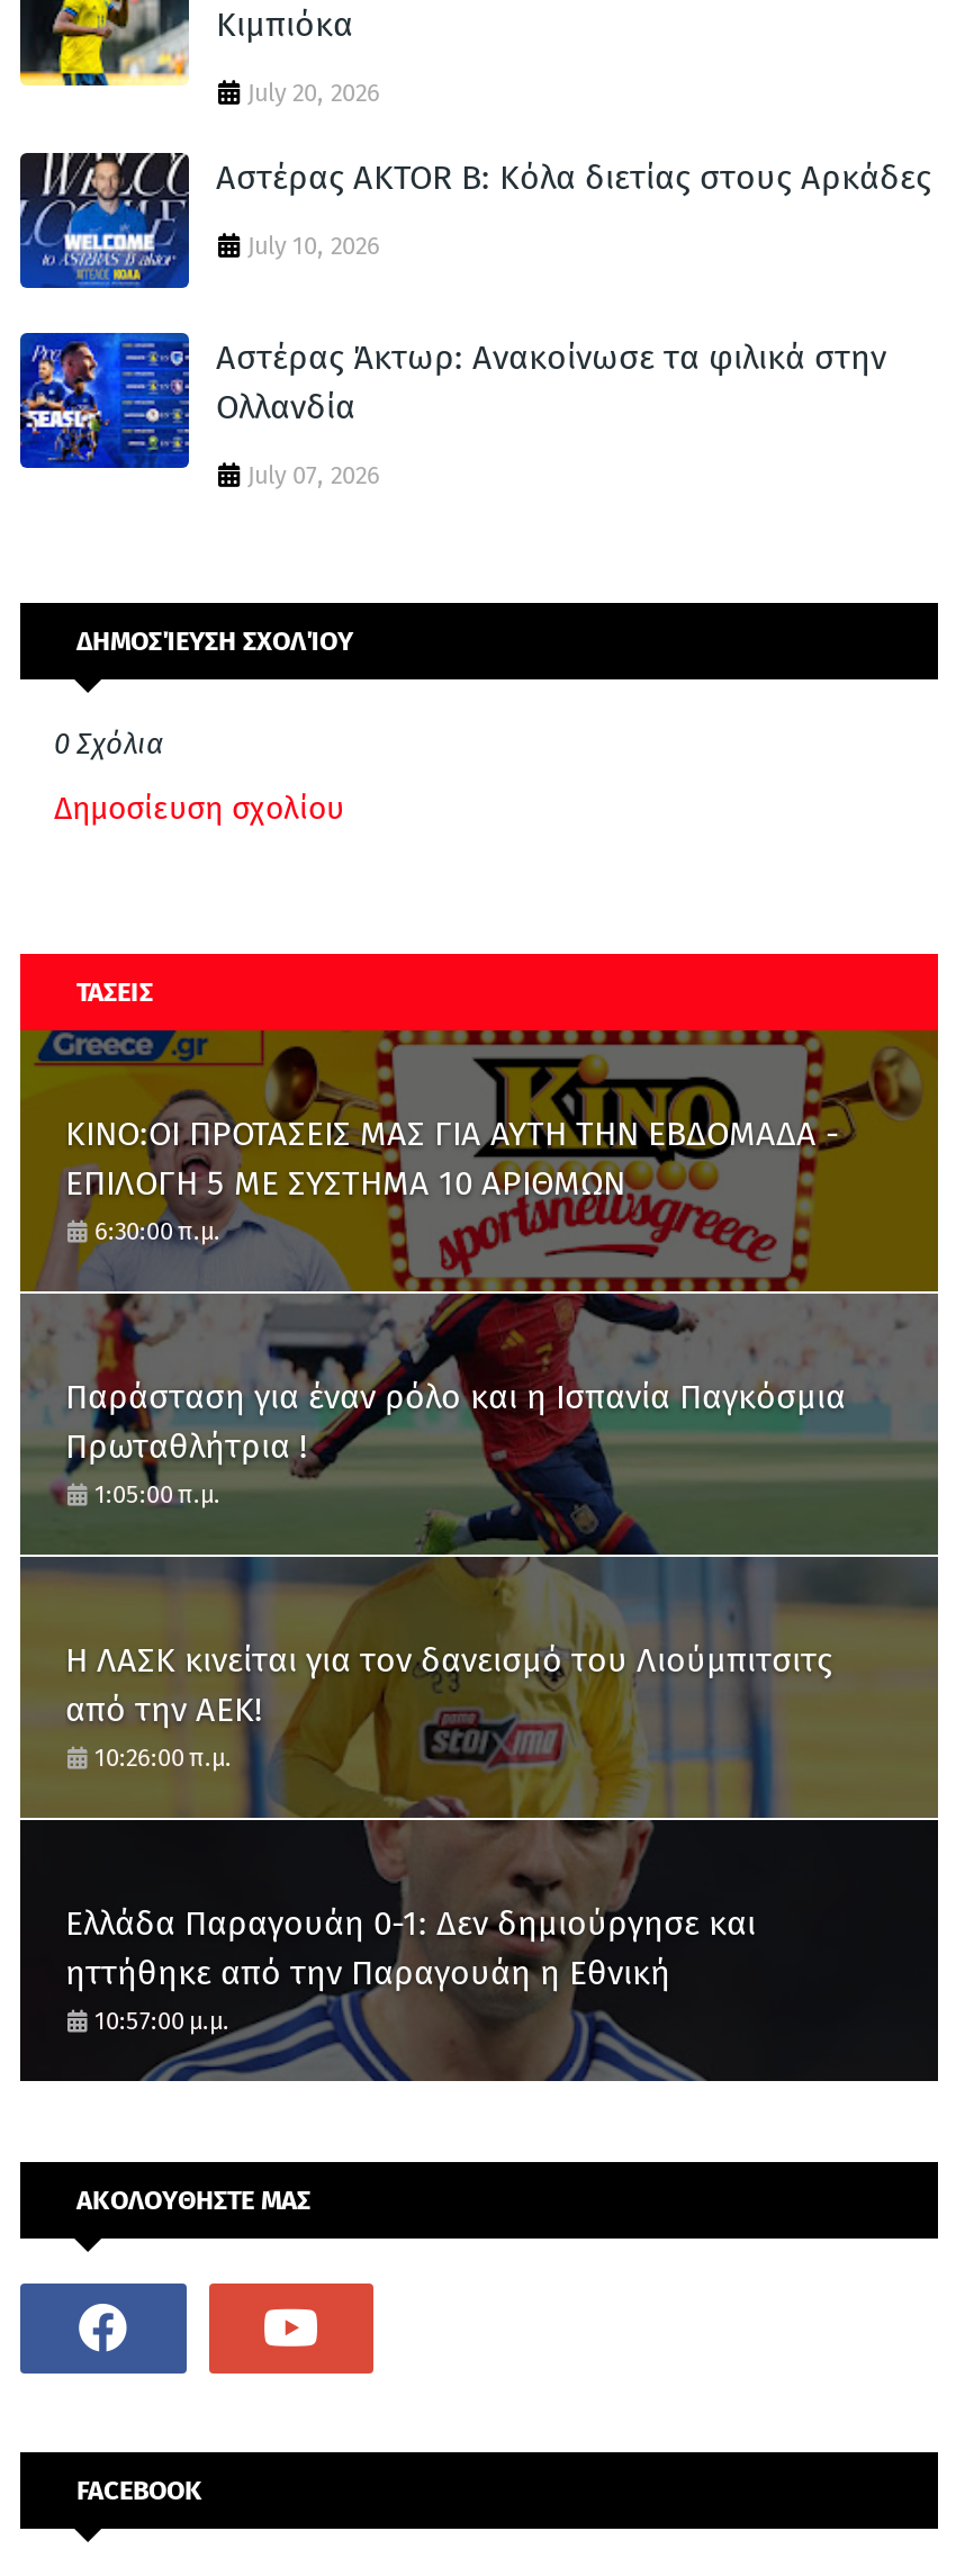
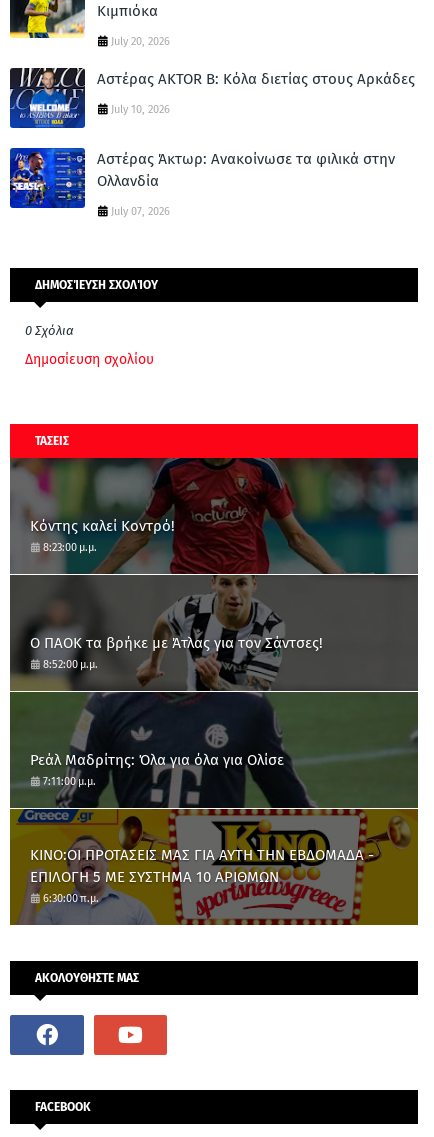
+ Κόντης καλεί Κοντρό!
+ 8:23:00 μ.μ.

+ Ο ΠΑΟΚ τα βρήκε με Άτλας για τον Σάντσες!
+ 8:52:00 μ.μ.

+ Ρεάλ Μαδρίτης: Όλα για όλα για Ολίσε
+ 7:11:00 μ.μ.

moved down: [image] | ΚΙΝΟ:ΟΙ ΠΡΟΤΑΣΕΙΣ ΜΑΣ ΓΙΑ ΑΥΤΗ ΤΗΝ ΕΒΔΟΜΑΔΑ - | ΕΠΙΛΟΓΗ 5 ΜΕ ΣΥΣΤΗΜΑ 10 ΑΡΙΘΜΩΝ | 6:30:00 π.μ.

- [image]
+ [image]

- Παράσταση για έναν ρόλο και η Ισπανία Παγκόσμια
- Πρωταθλήτρια !
- 1:05:00 π.μ.

- Η ΛΑΣΚ κινείται για τον δανεισμό του Λιούμπιτσιτς
- από την ΑΕΚ!
- 10:26:00 π.μ.

- Ελλάδα Παραγουάη 0-1: Δεν δημιούργησε και
- ηττήθηκε από την Παραγουάη η Εθνική
- 10:57:00 μ.μ.
